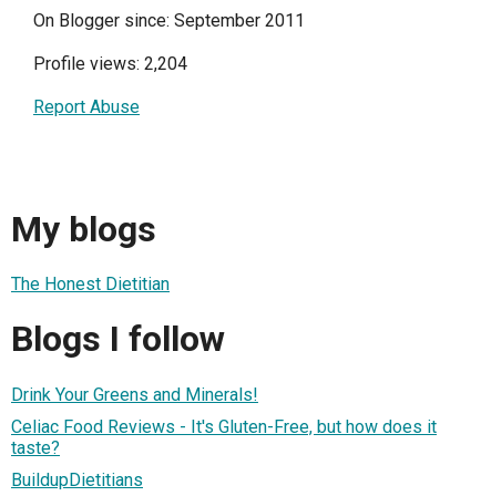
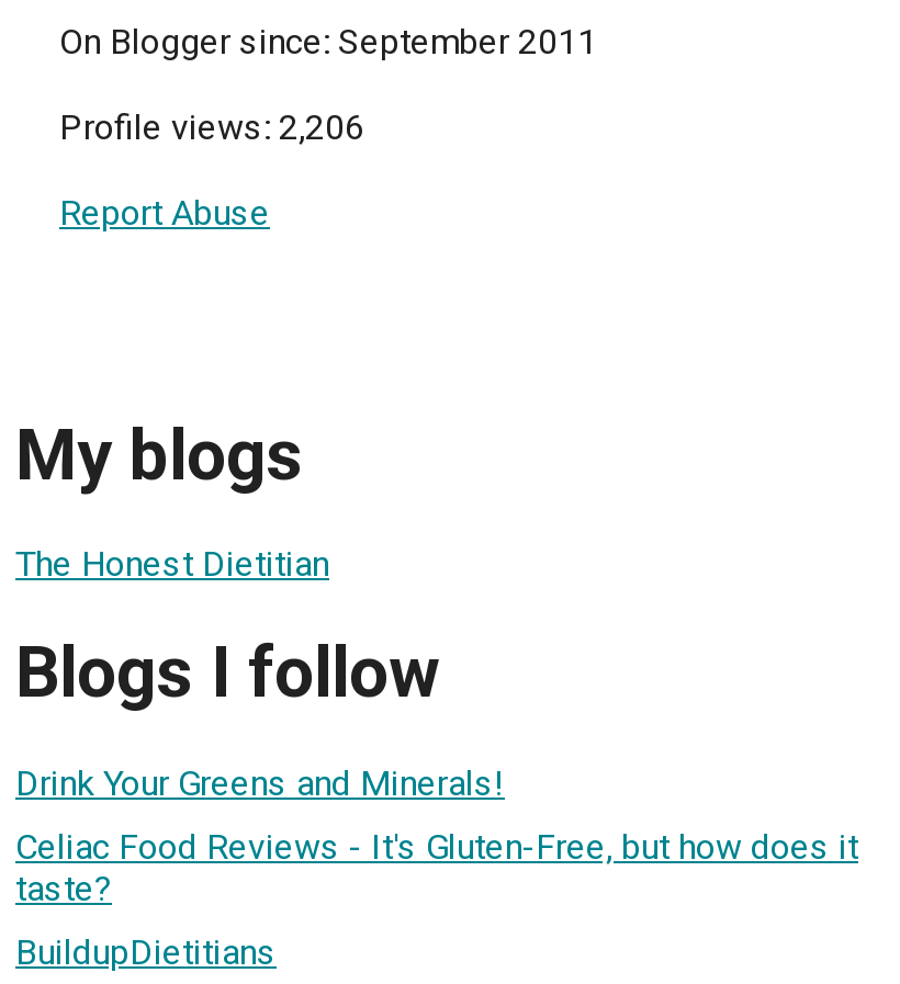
- Profile views: 2,204
+ Profile views: 2,206
